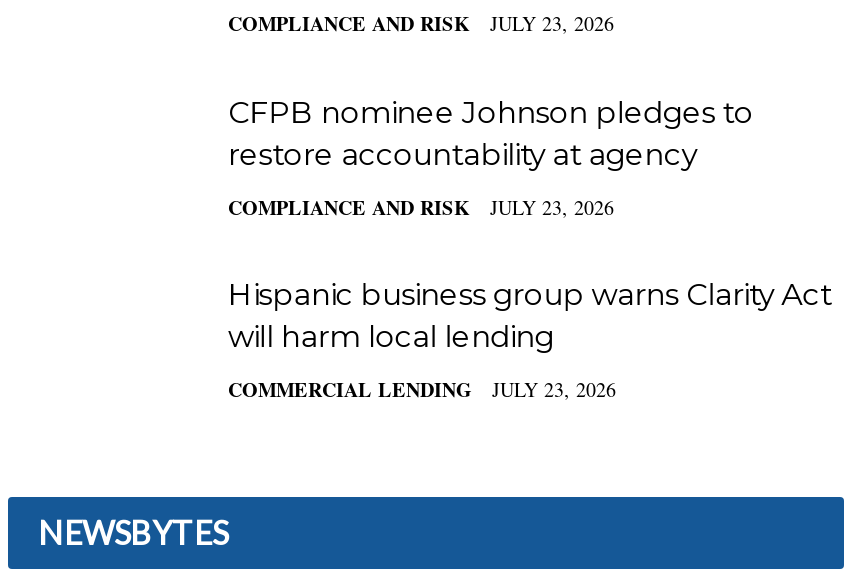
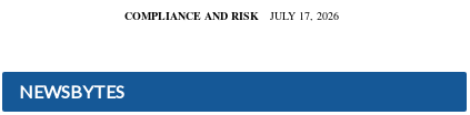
- JULY 23, 2026
- CFPB nominee Johnson pledges to
- restore accountability at agency
- COMPLIANCE AND RISK
- JULY 23, 2026
- Hispanic business group warns Clarity Act
- will harm local lending
- COMMERCIAL LENDING
- JULY 23, 2026
+ JULY 17, 2026
